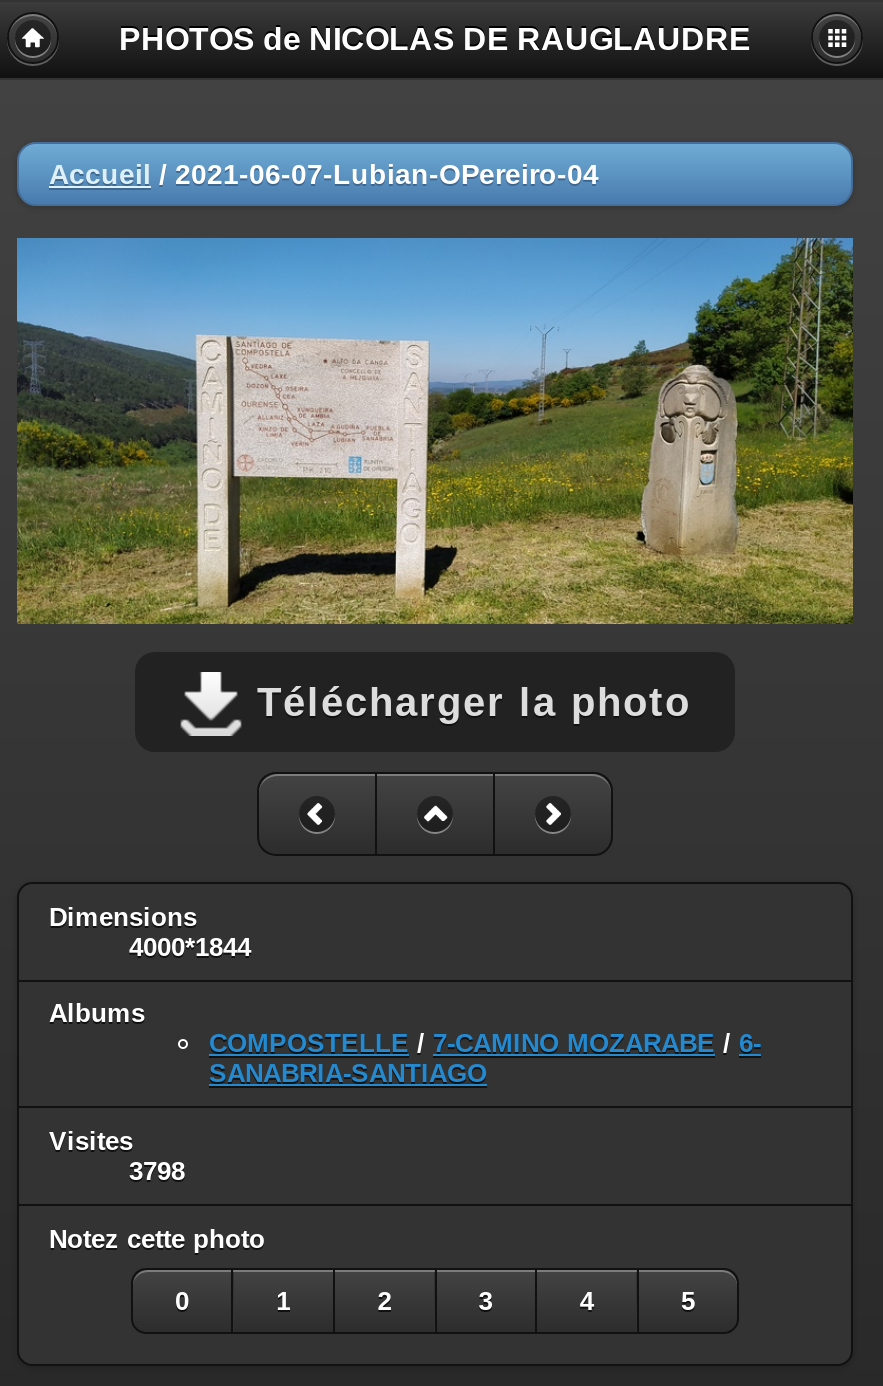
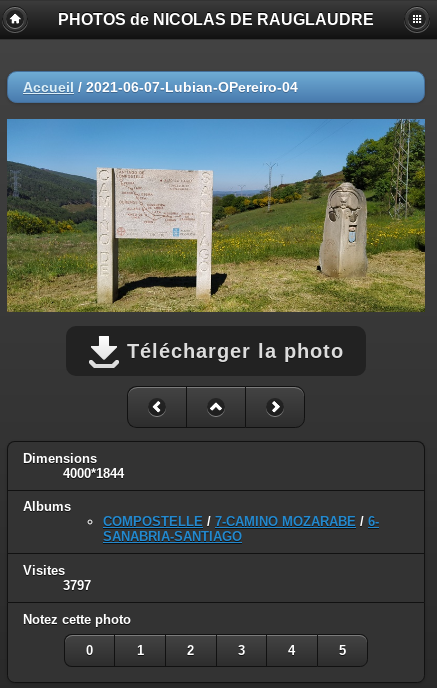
- 3798
+ 3797
